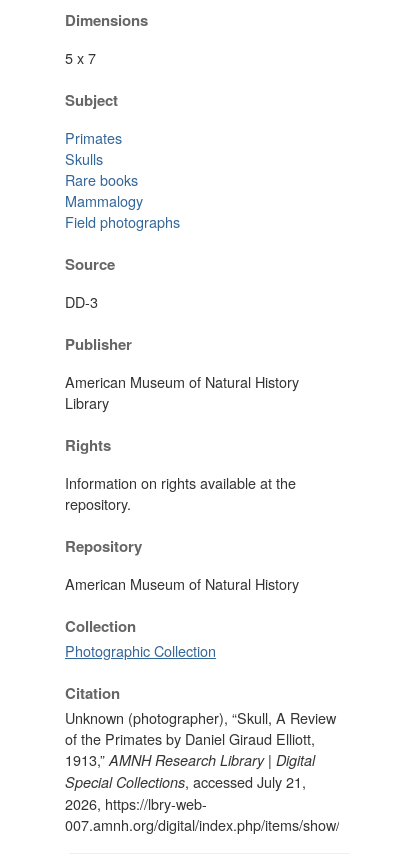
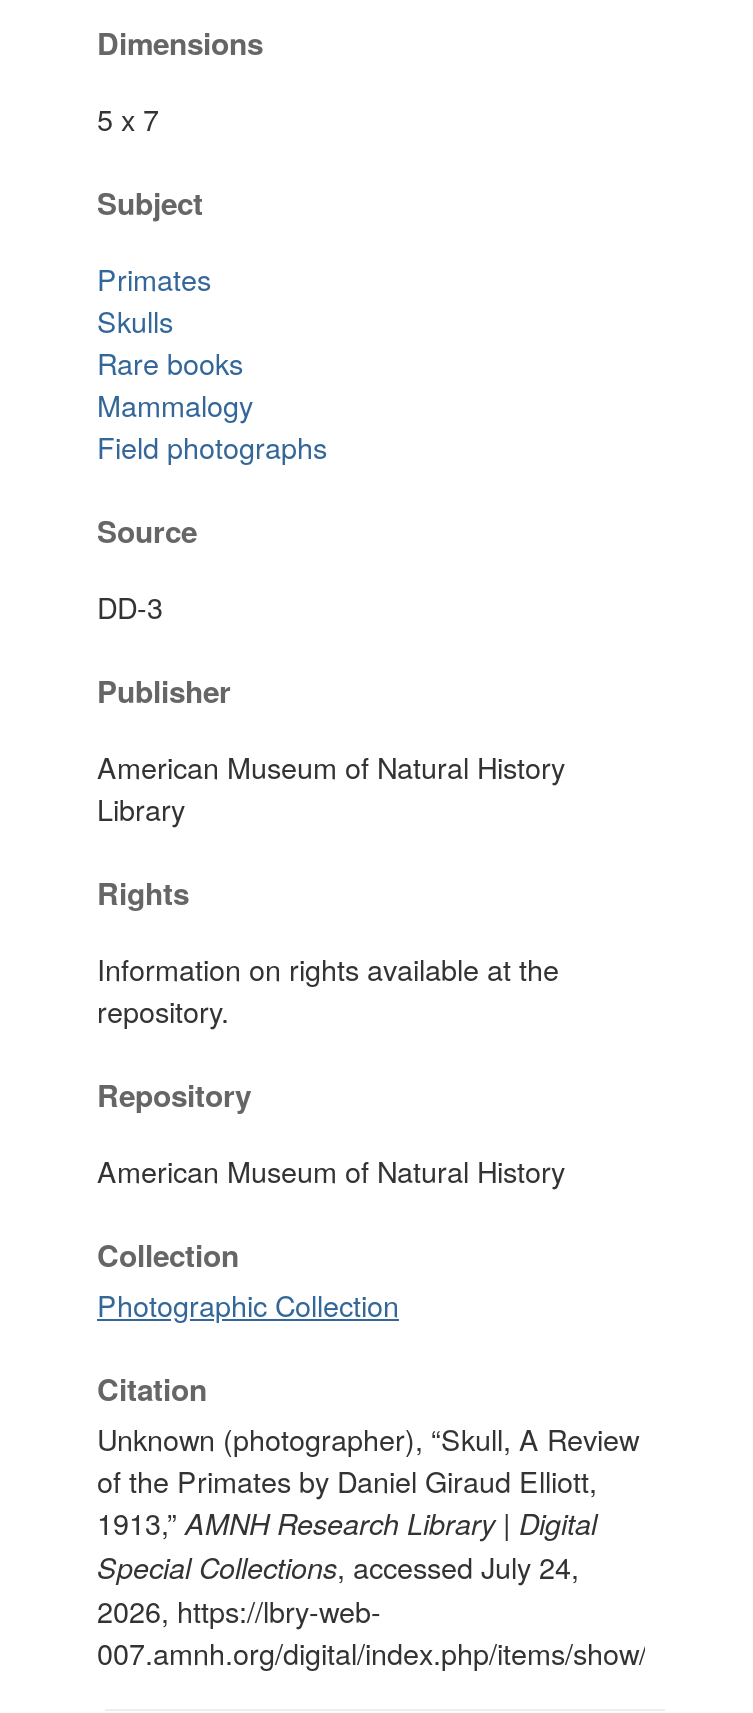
- Special Collections, accessed July 21,
+ Special Collections, accessed July 24,
